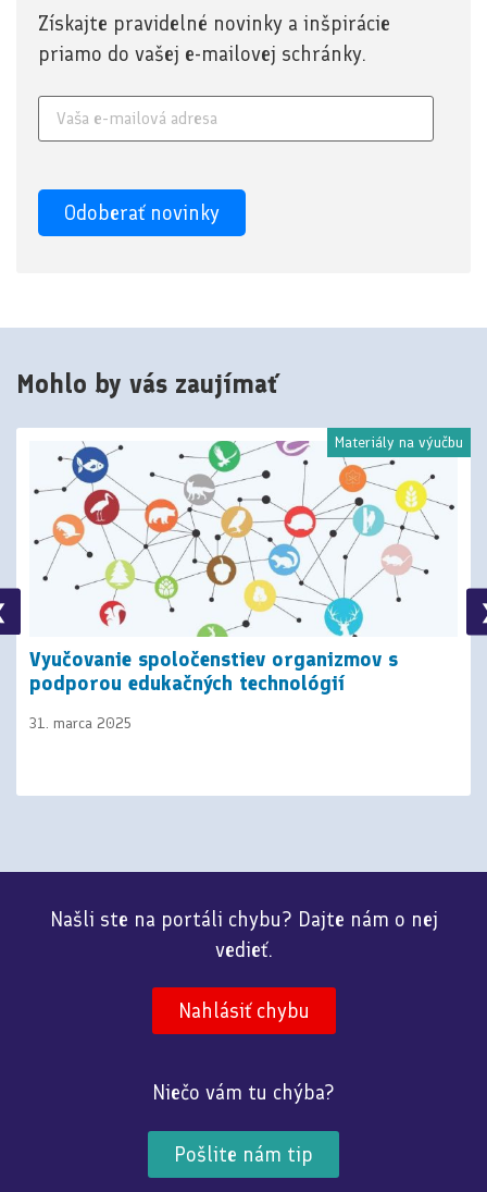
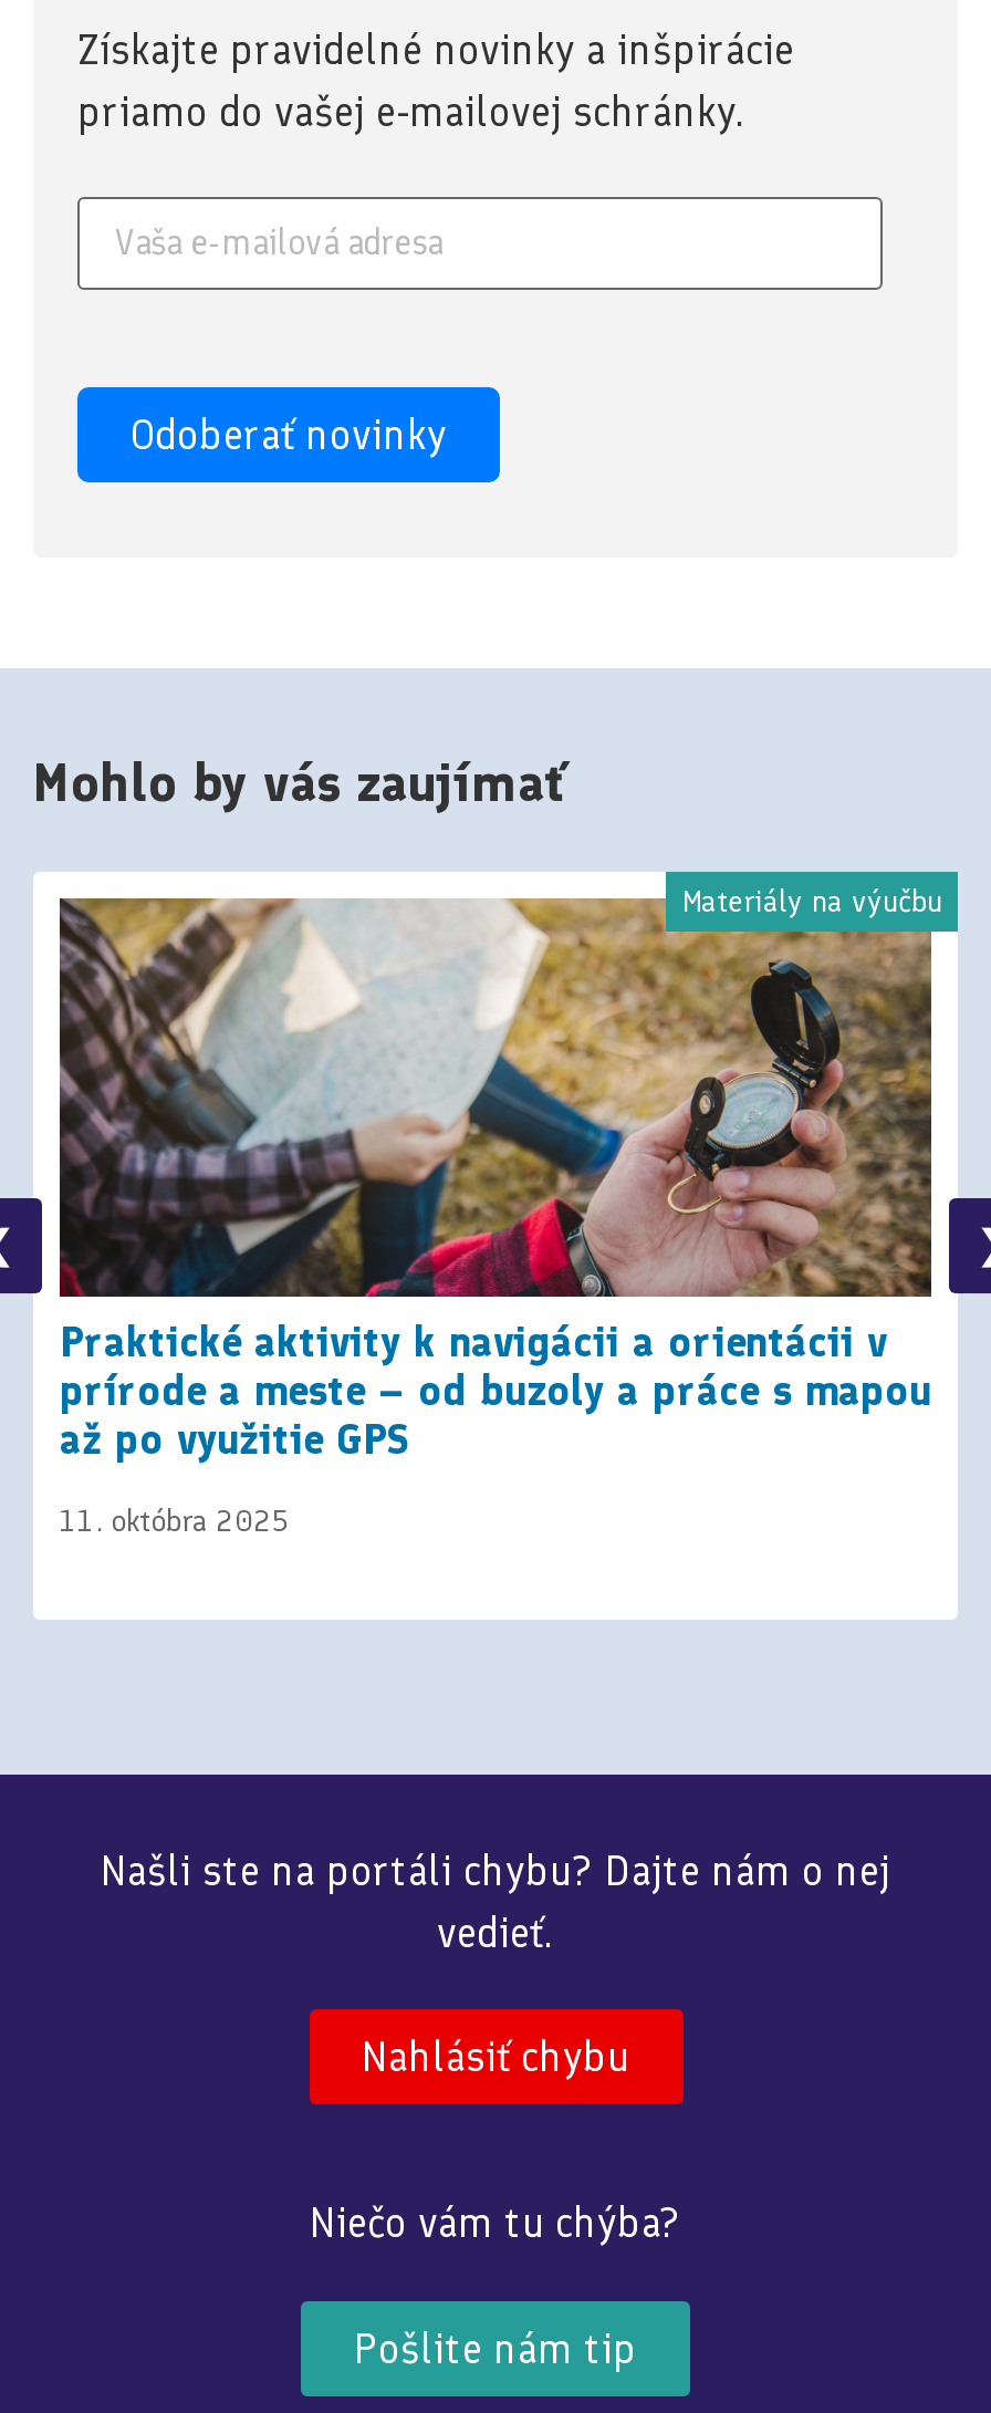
- [image]
- Vyučovanie spoločenstiev organizmov s
- podporou edukačných technológií
+ [image]
+ Praktické aktivity k navigácii a orientácii v
+ prírode a meste – od buzoly a práce s mapou
+ až po využitie GPS

- 31. marca 2025
+ 11. októbra 2025
